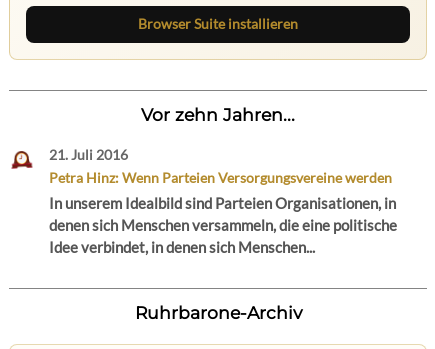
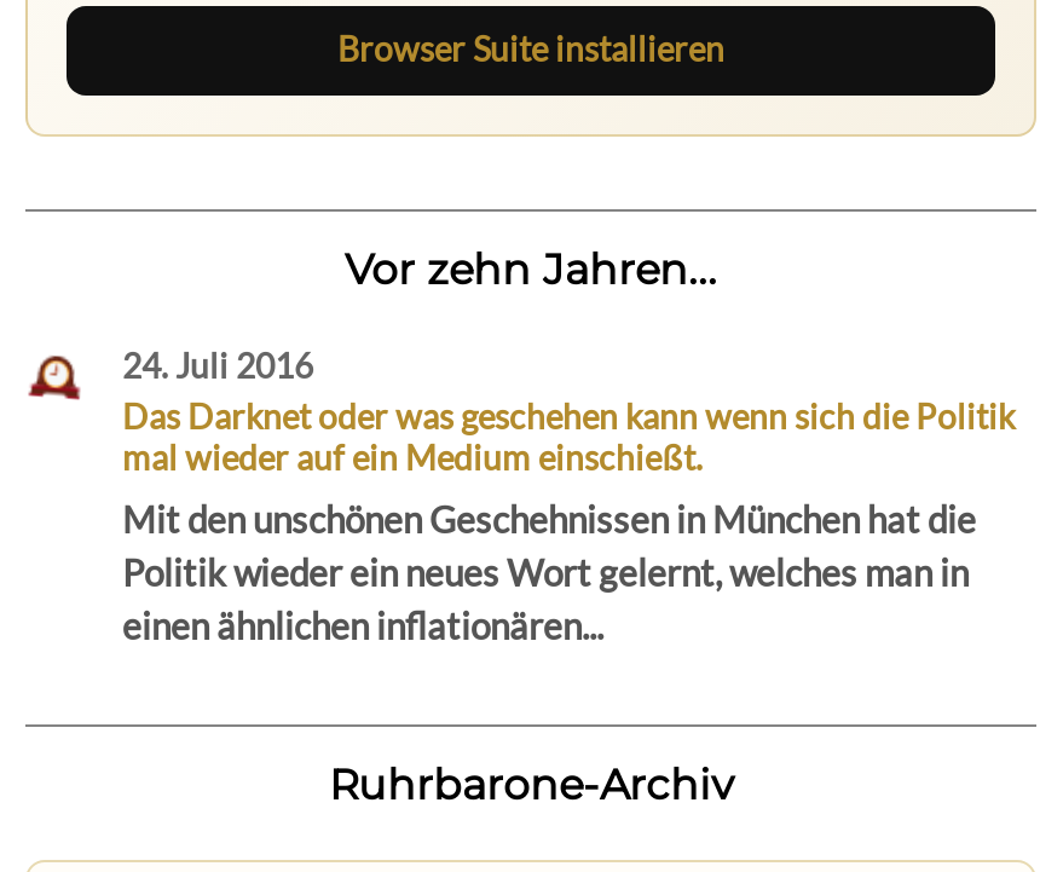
- 21. Juli 2016
- Petra Hinz: Wenn Parteien Versorgungsvereine werden
- In unserem Idealbild sind Parteien Organisationen, in
- denen sich Menschen versammeln, die eine politische
- Idee verbindet, in denen sich Menschen...
+ 24. Juli 2016
+ Das Darknet oder was geschehen kann wenn sich die Politik
+ mal wieder auf ein Medium einschießt.
+ Mit den unschönen Geschehnissen in München hat die
+ Politik wieder ein neues Wort gelernt, welches man in
+ einen ähnlichen inflationären...
